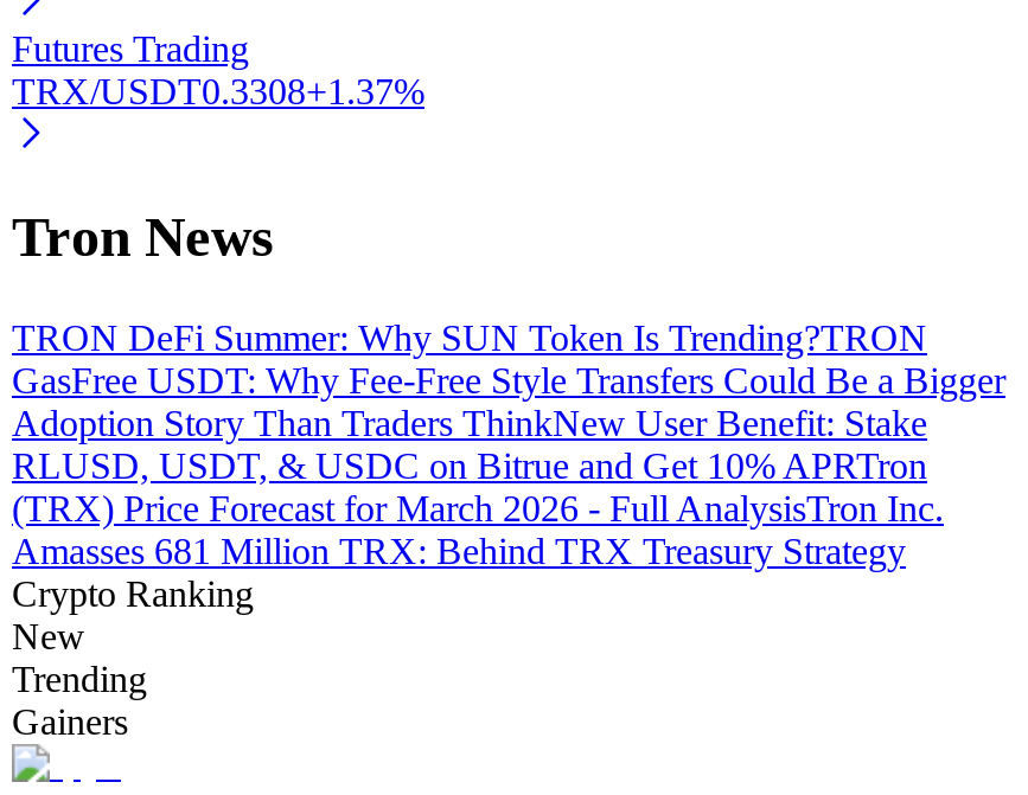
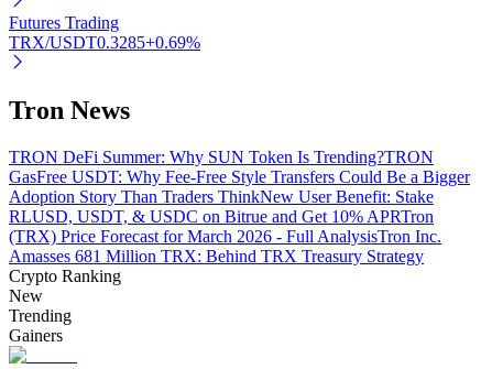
- TRX/USDT0.3308+1.37%
+ TRX/USDT0.3285+0.69%
